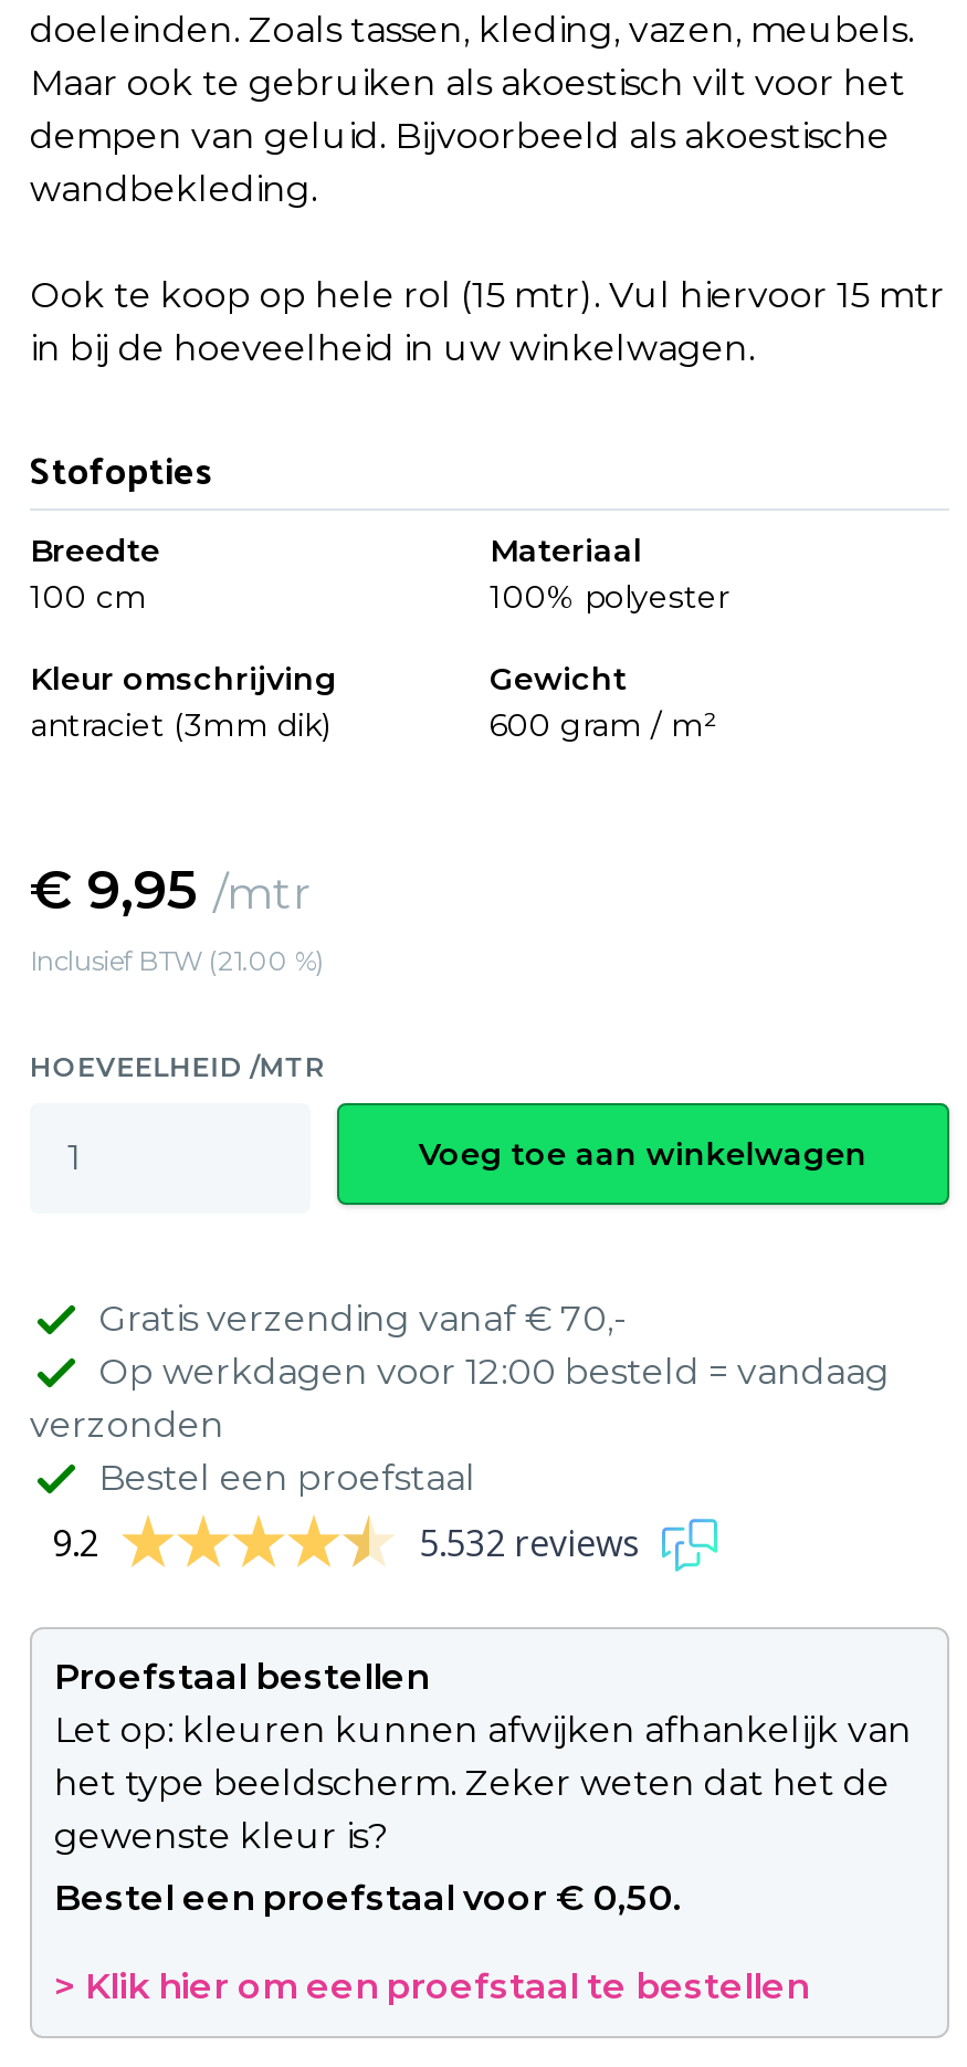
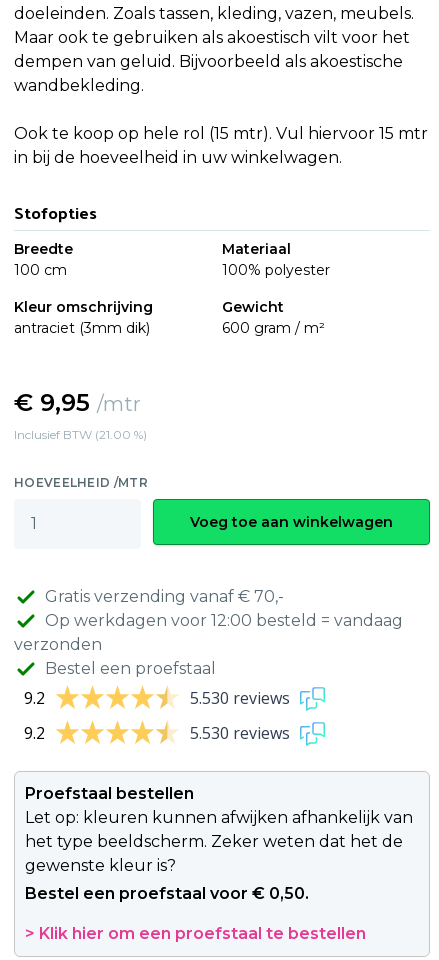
- 5.532 reviews
+ 5.530 reviews
+ 9.2
+ 5.530 reviews
